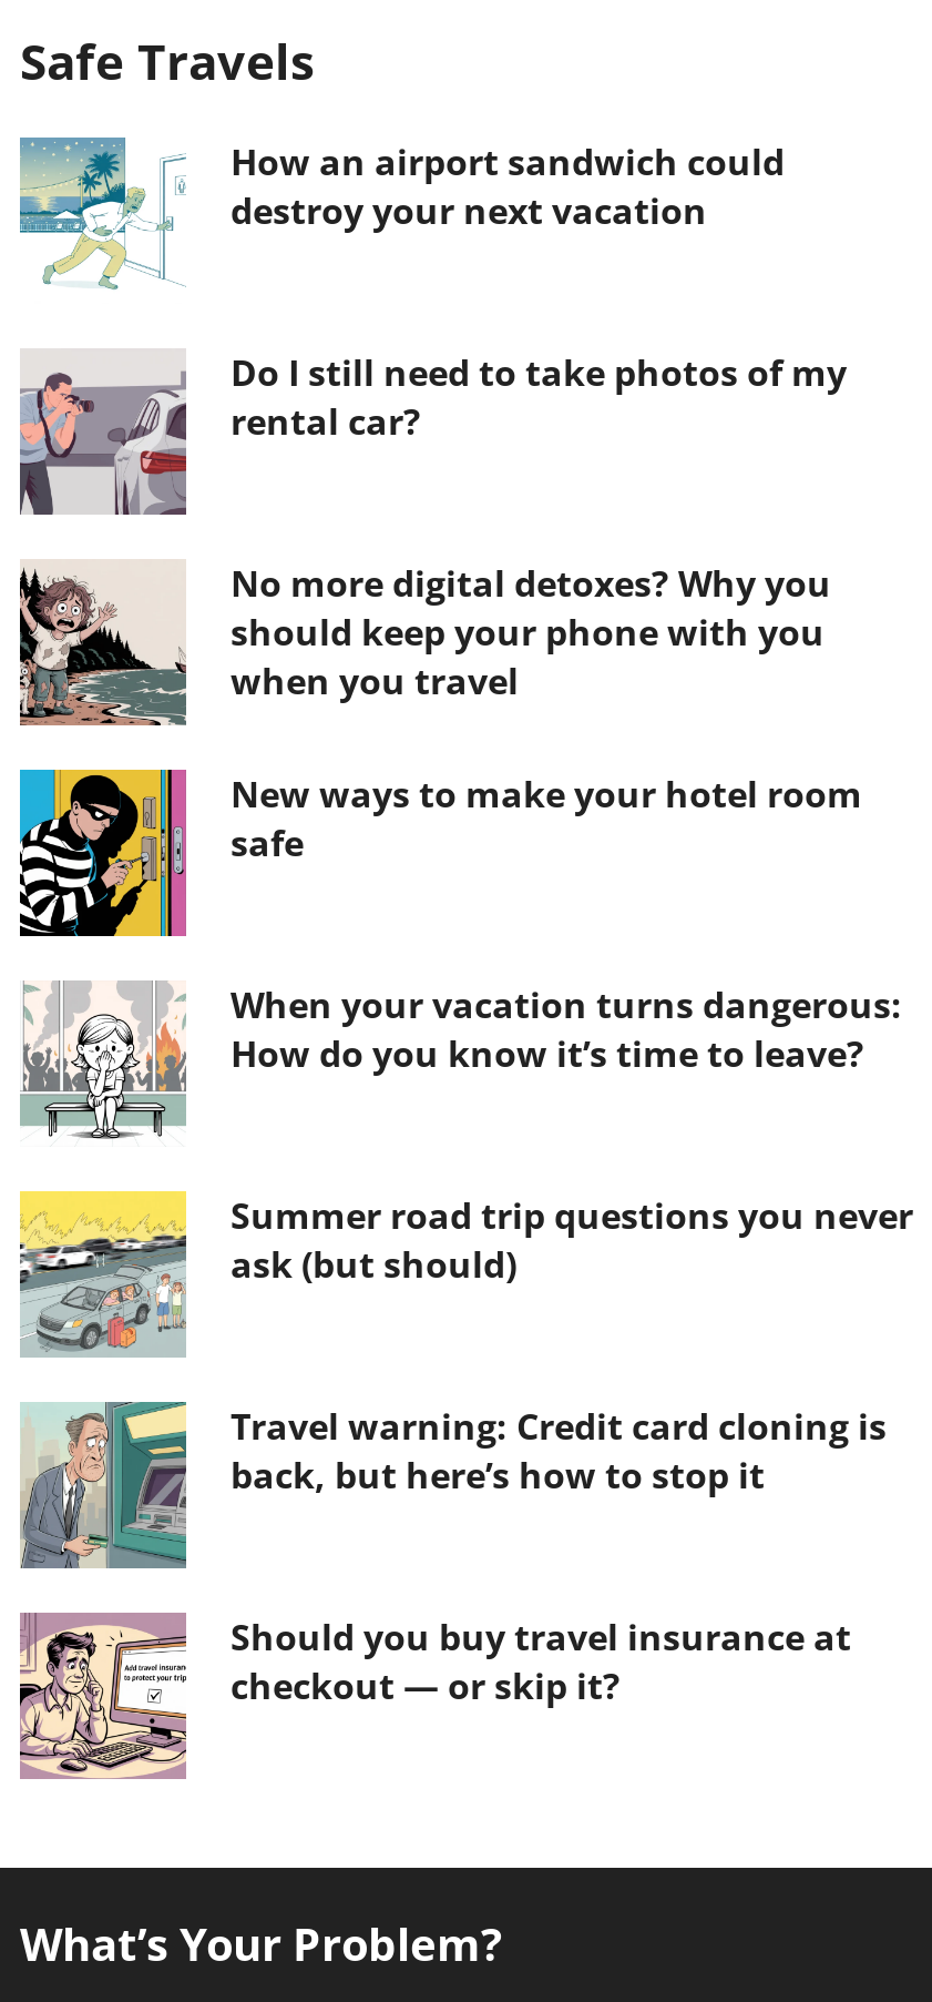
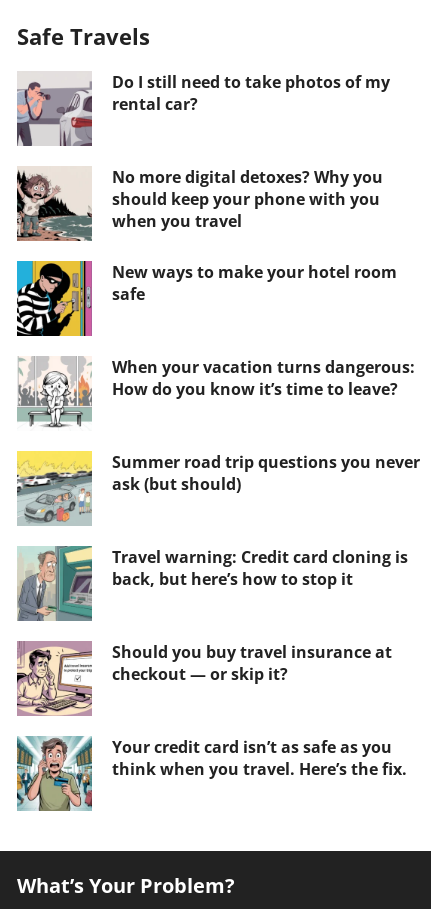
- [image]
- How an airport sandwich could
- destroy your next vacation

moved up: [image] | Do I still need to take photos of my | rental car? | ... | Should you buy travel insurance at | checkout — or skip it?

+ [image]
+ Your credit card isn’t as safe as you
+ think when you travel. Here’s the fix.
